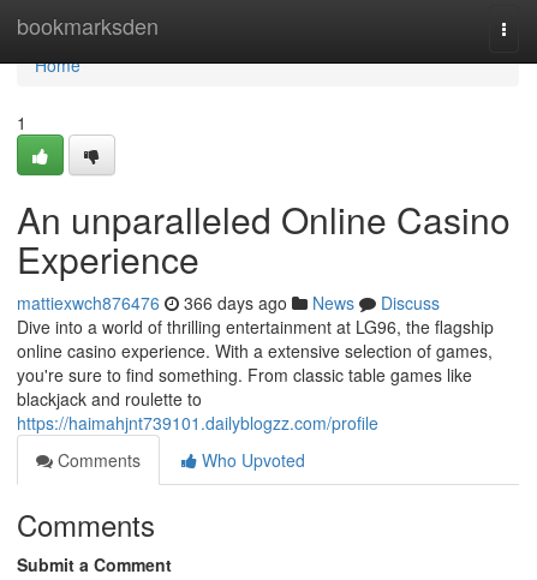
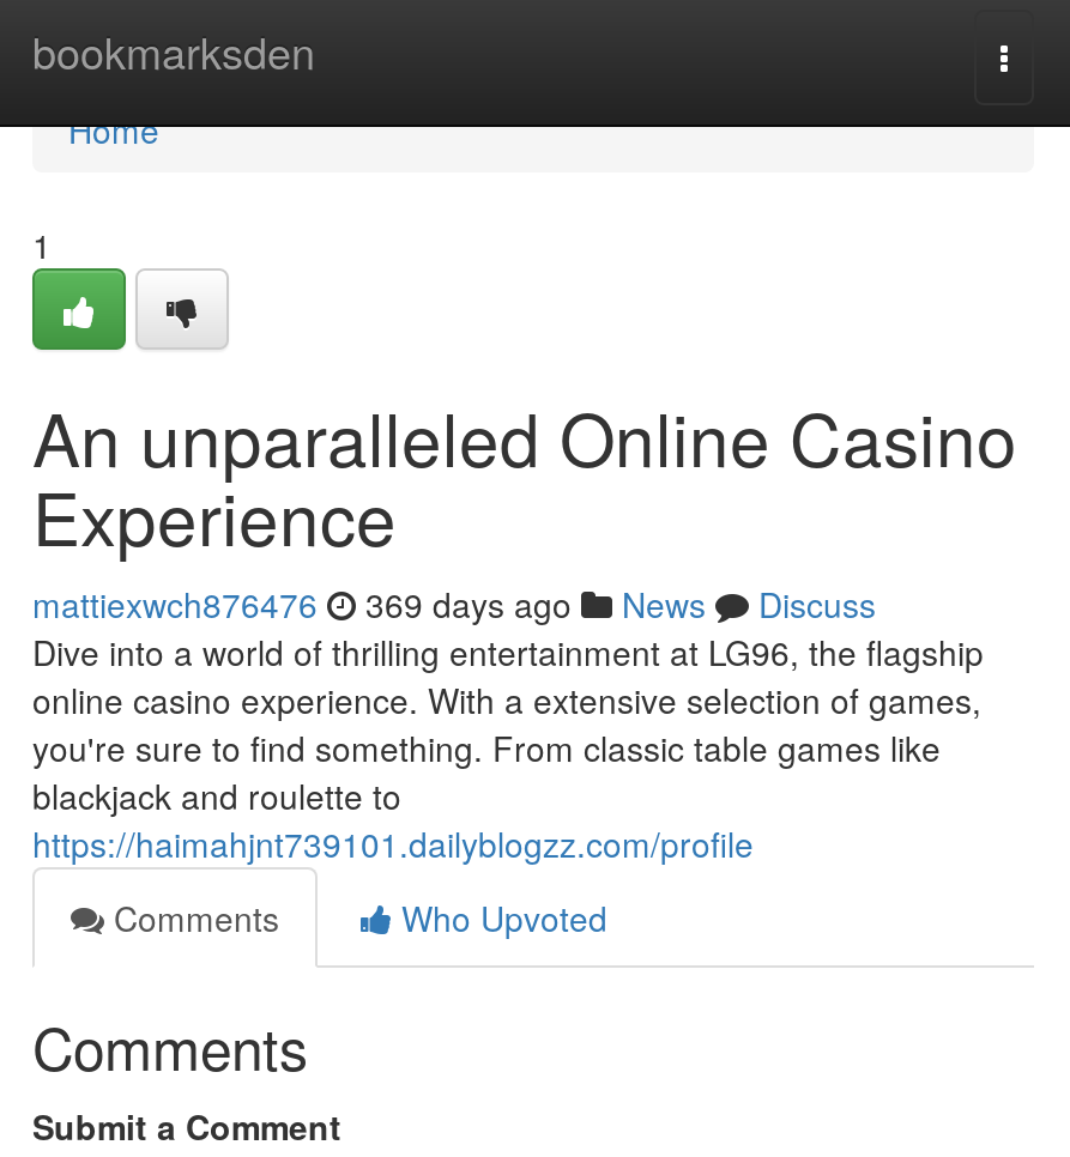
- mattiexwch876476 366 days ago News Discuss
+ mattiexwch876476 369 days ago News Discuss
